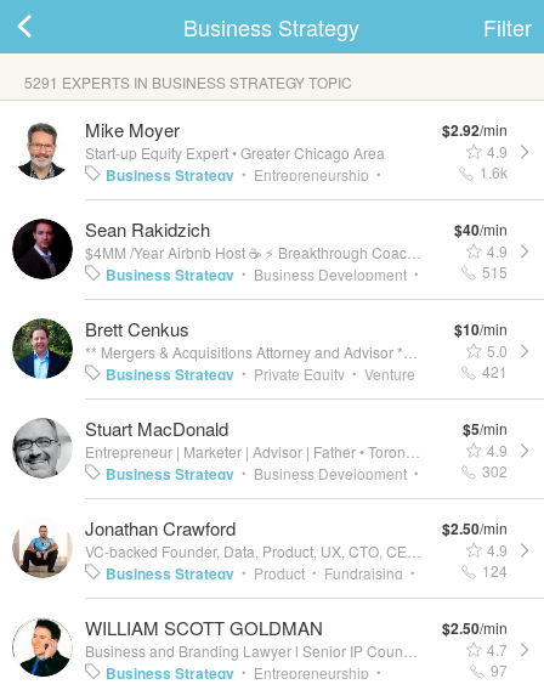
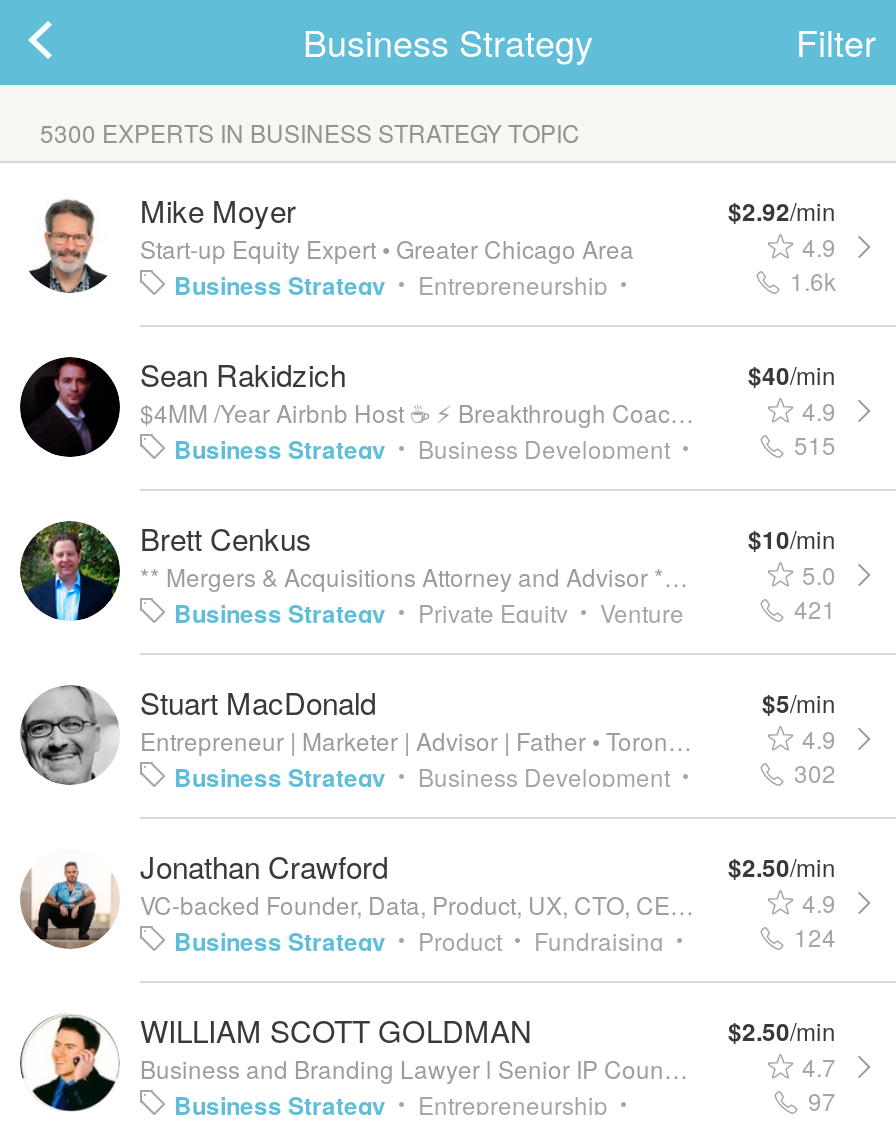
- 5291 EXPERTS IN BUSINESS STRATEGY TOPIC
+ 5300 EXPERTS IN BUSINESS STRATEGY TOPIC
